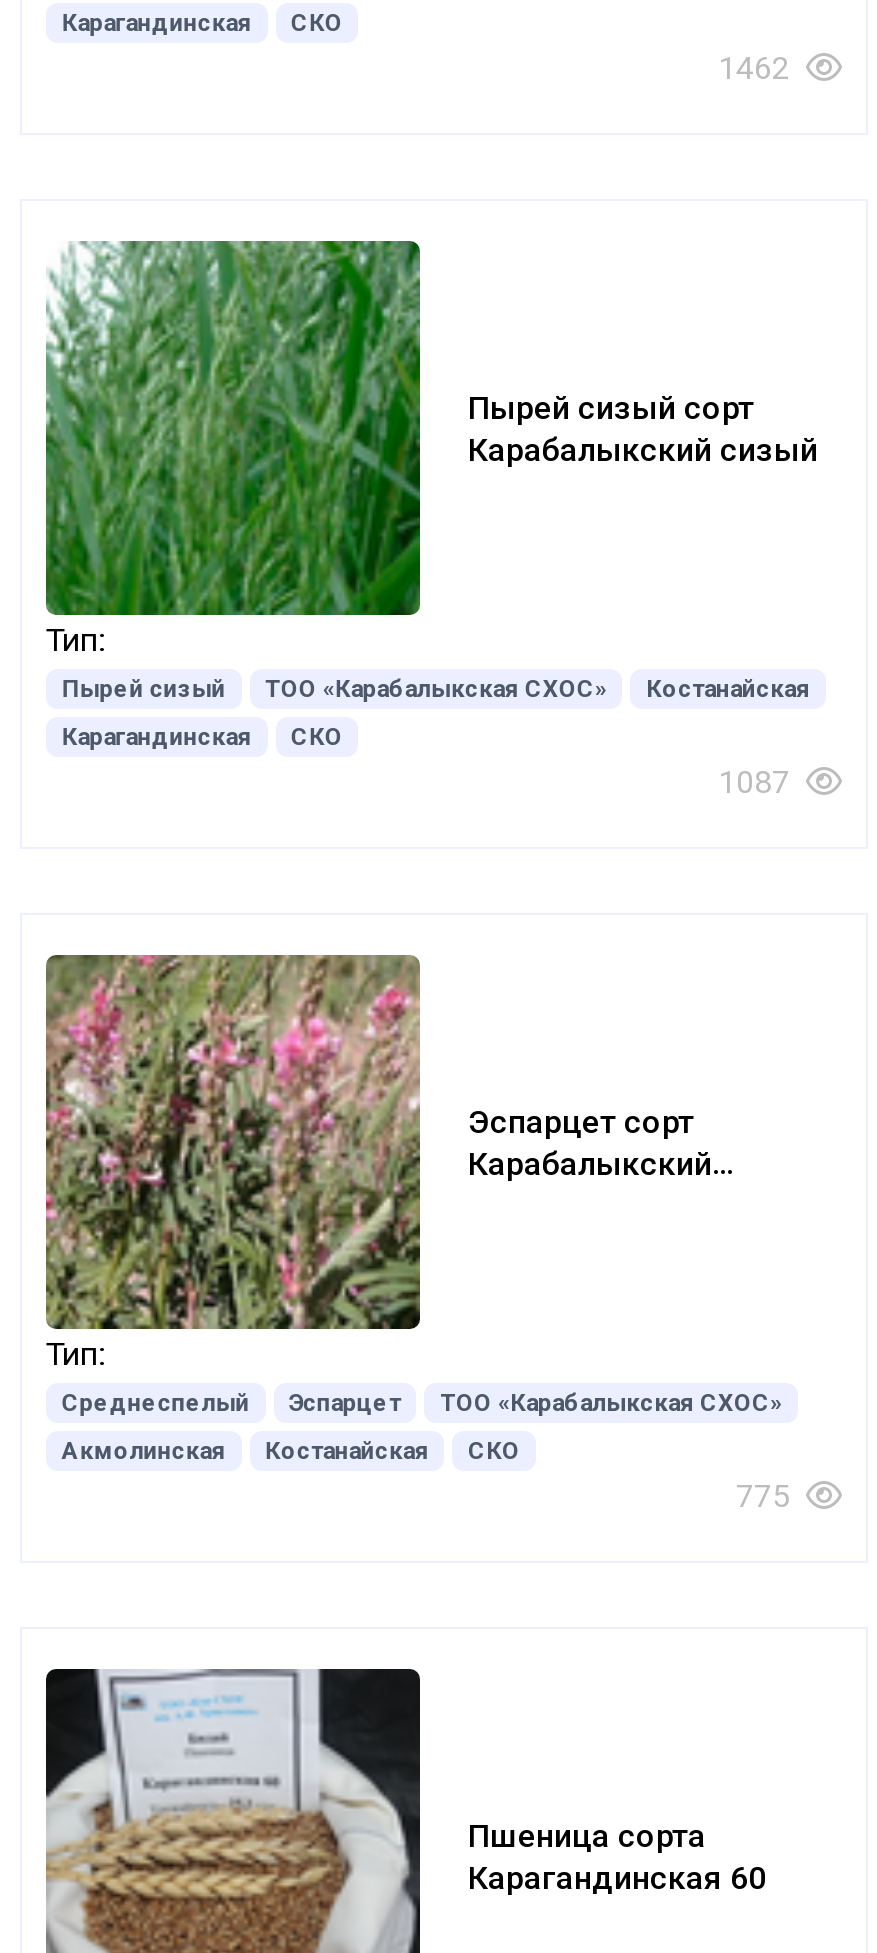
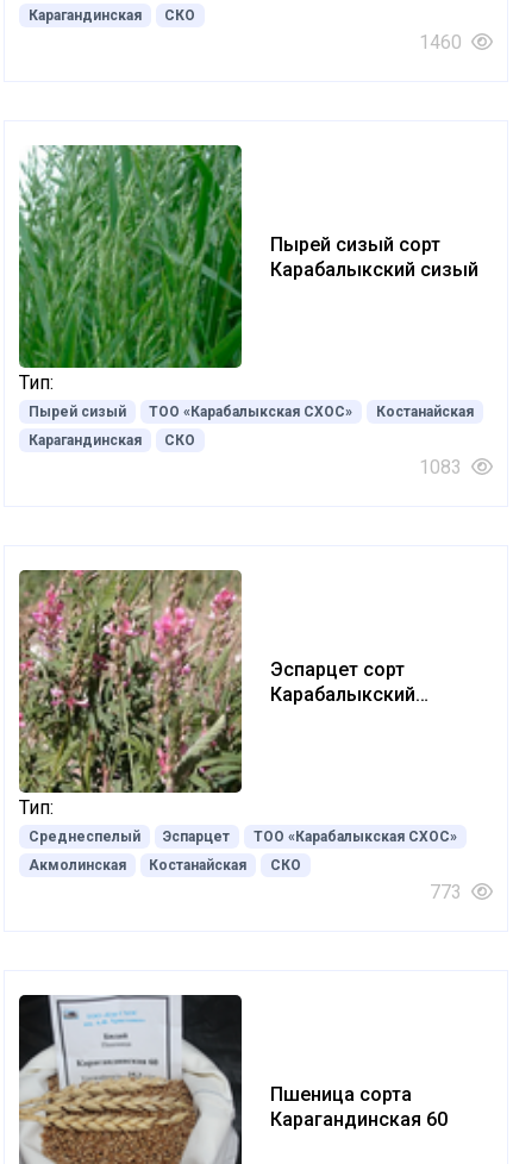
- 1462
+ 1460

- 1087
+ 1083

- 775
+ 773
